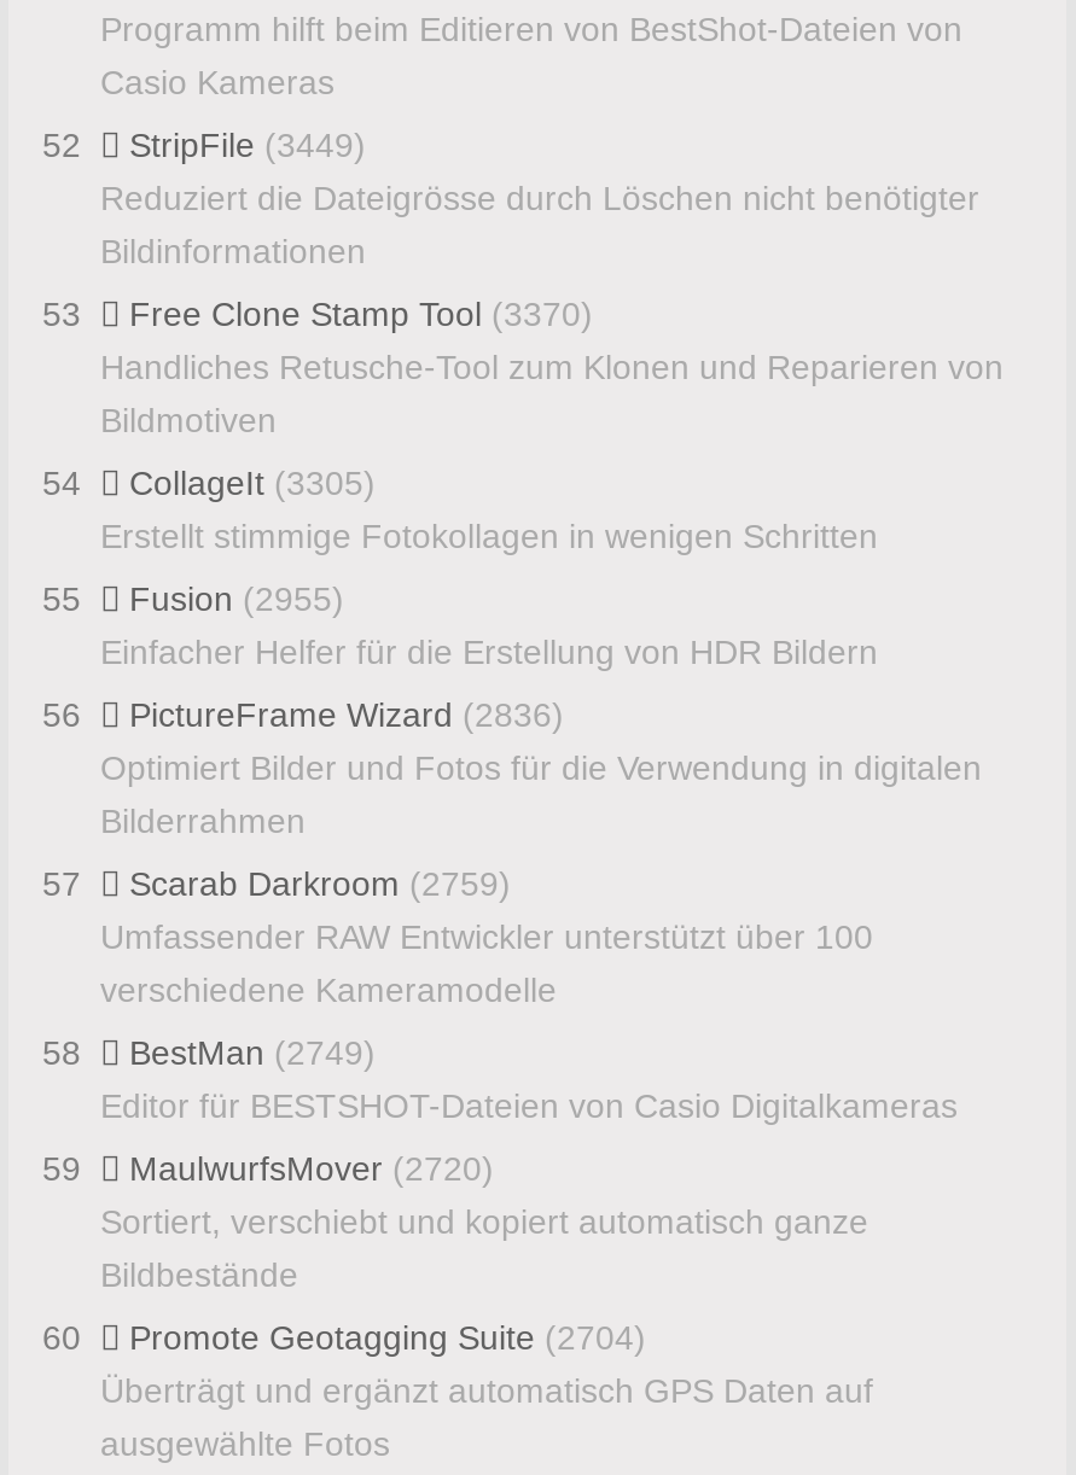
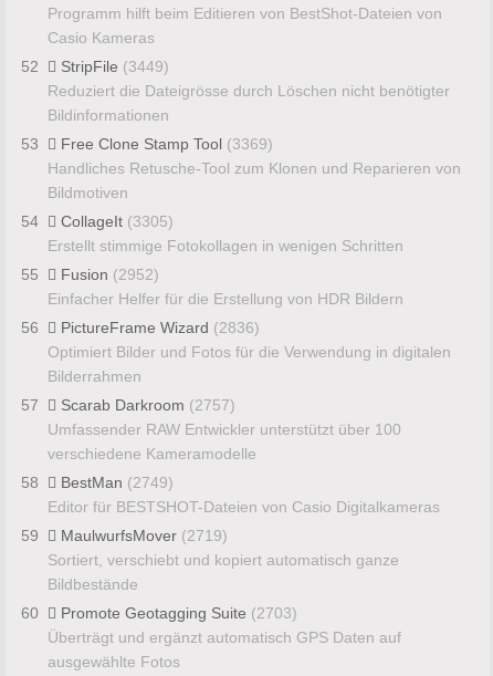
- Free Clone Stamp Tool (3370)
+ Free Clone Stamp Tool (3369)

- 55 Fusion (2955)
+ 55 Fusion (2952)

- Scarab Darkroom (2759)
+ Scarab Darkroom (2757)

- MaulwurfsMover (2720)
+ MaulwurfsMover (2719)

- Promote Geotagging Suite (2704)
+ Promote Geotagging Suite (2703)
